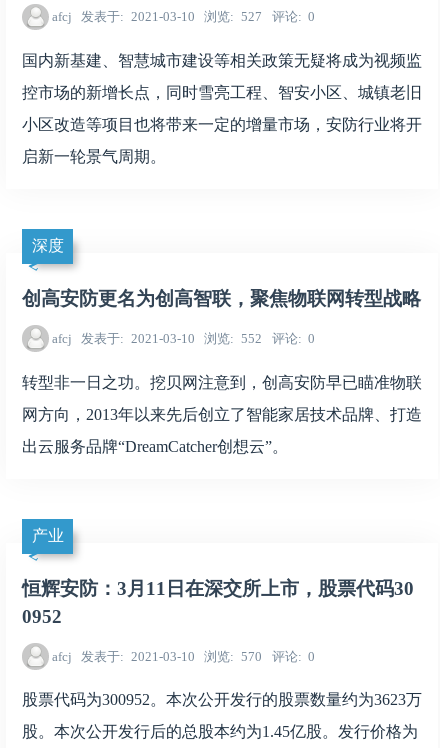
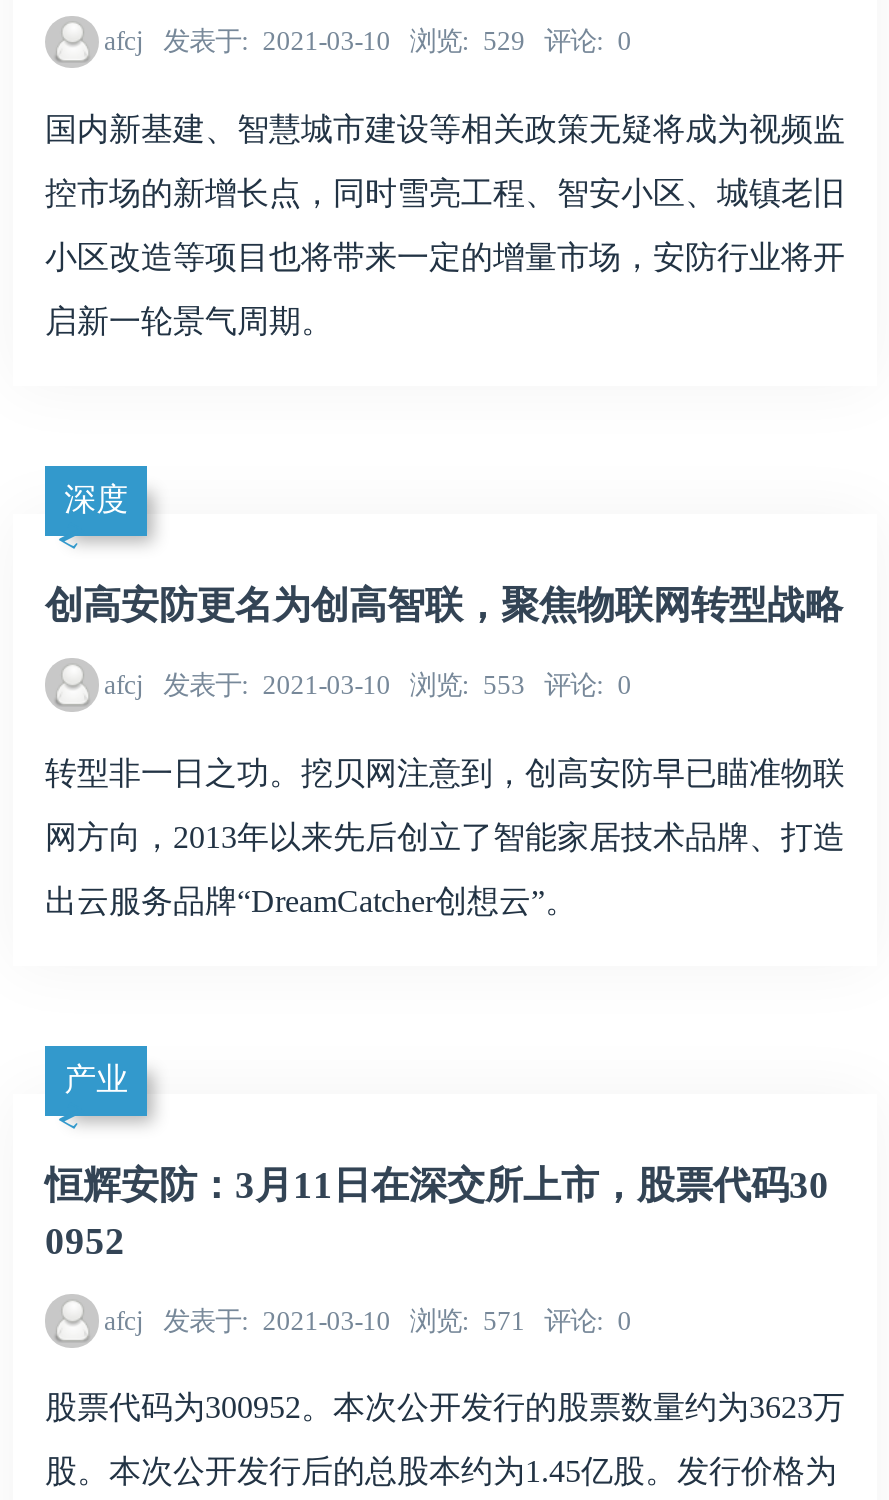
- afcj 发表于 2021-03-10 浏览 527 评论 0
+ afcj 发表于 2021-03-10 浏览 529 评论 0

- afcj 发表于 2021-03-10 浏览 552 评论 0
+ afcj 发表于 2021-03-10 浏览 553 评论 0

- afcj 发表于 2021-03-10 浏览 570 评论 0
+ afcj 发表于 2021-03-10 浏览 571 评论 0
